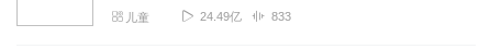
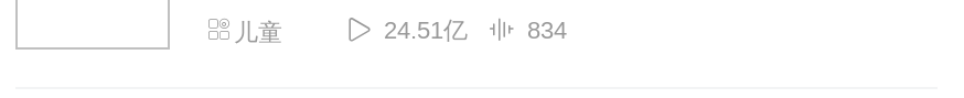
- 24.49亿
- 833
+ 24.51亿
+ 834
